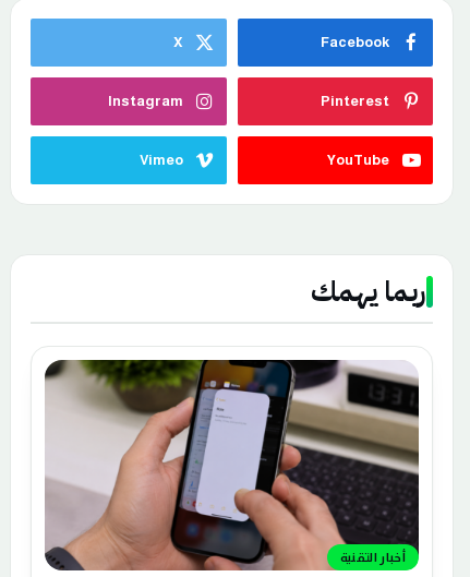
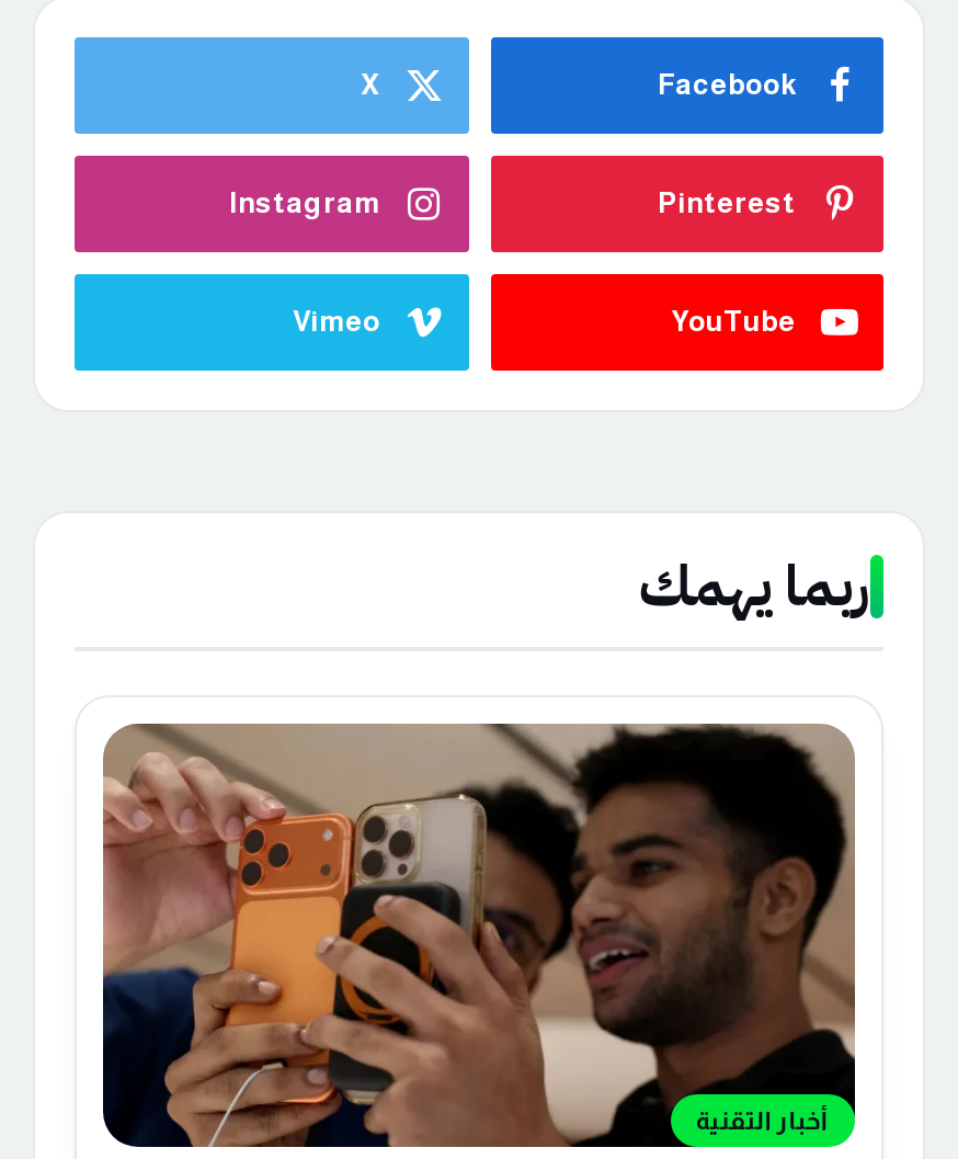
- [image]
+ [image]
